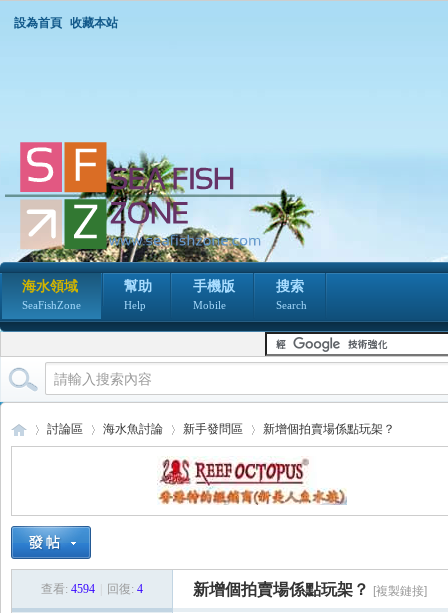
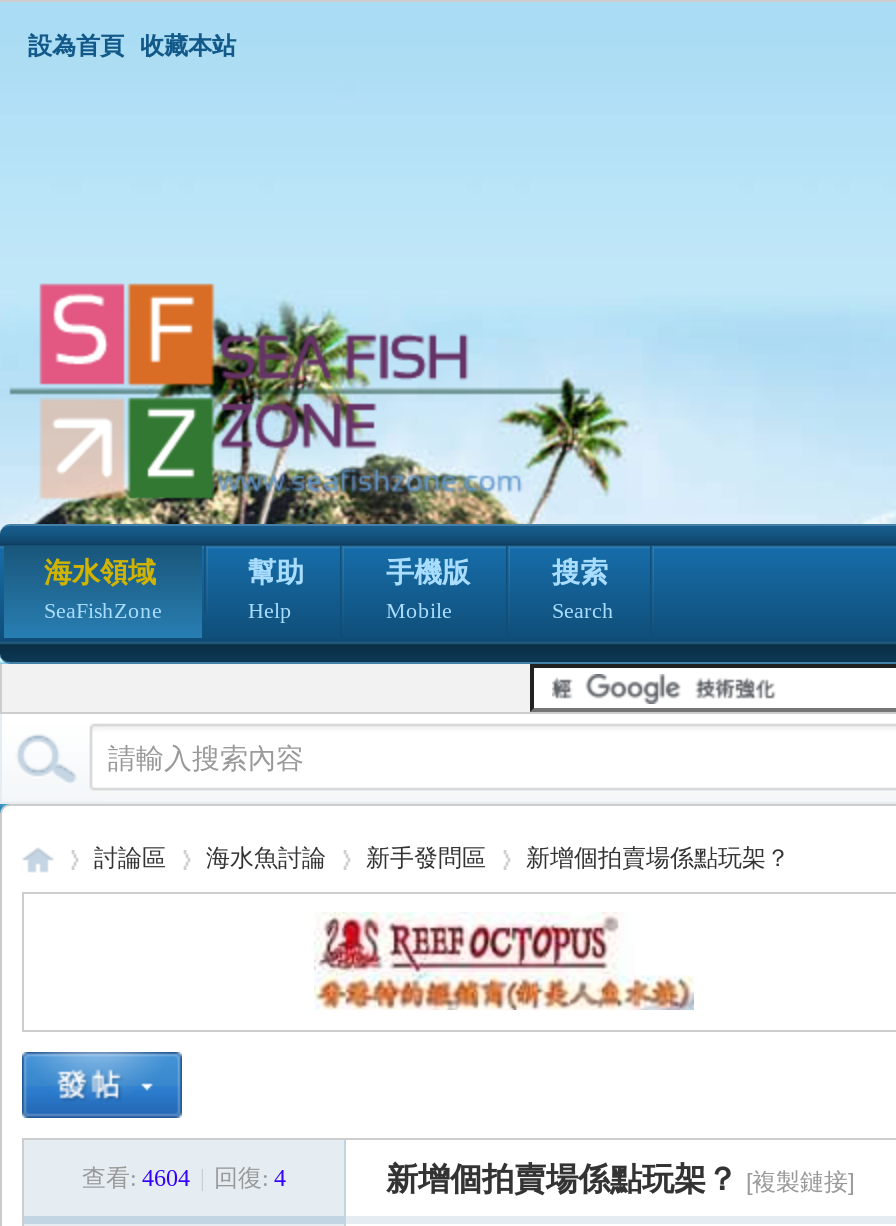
- 查看: 4594 回復: 4
+ 查看: 4604 回復: 4
